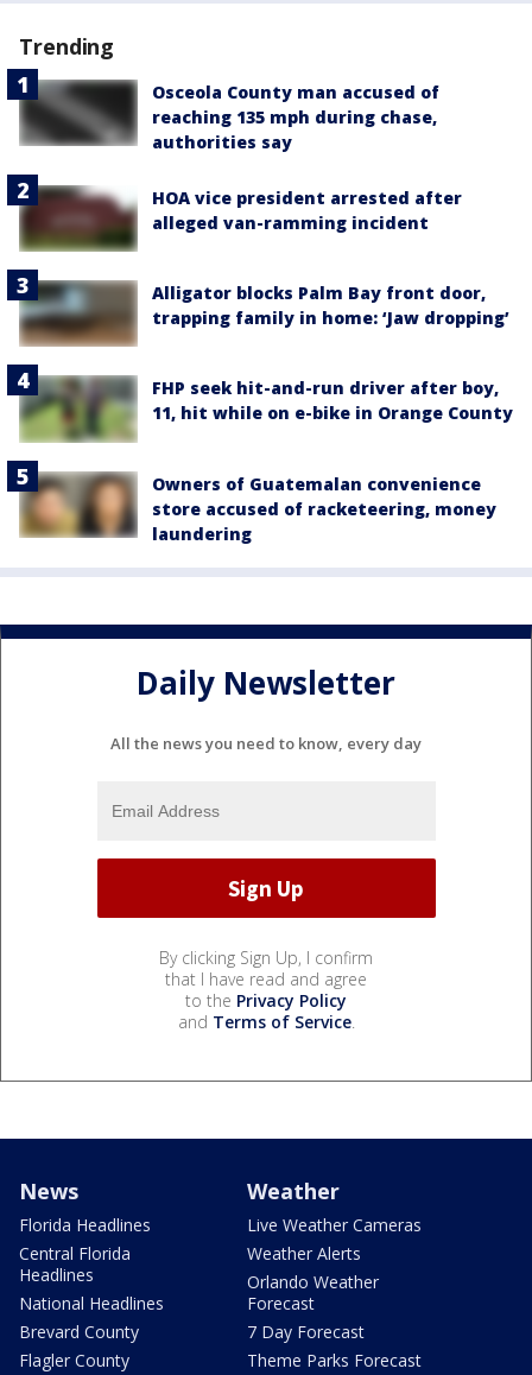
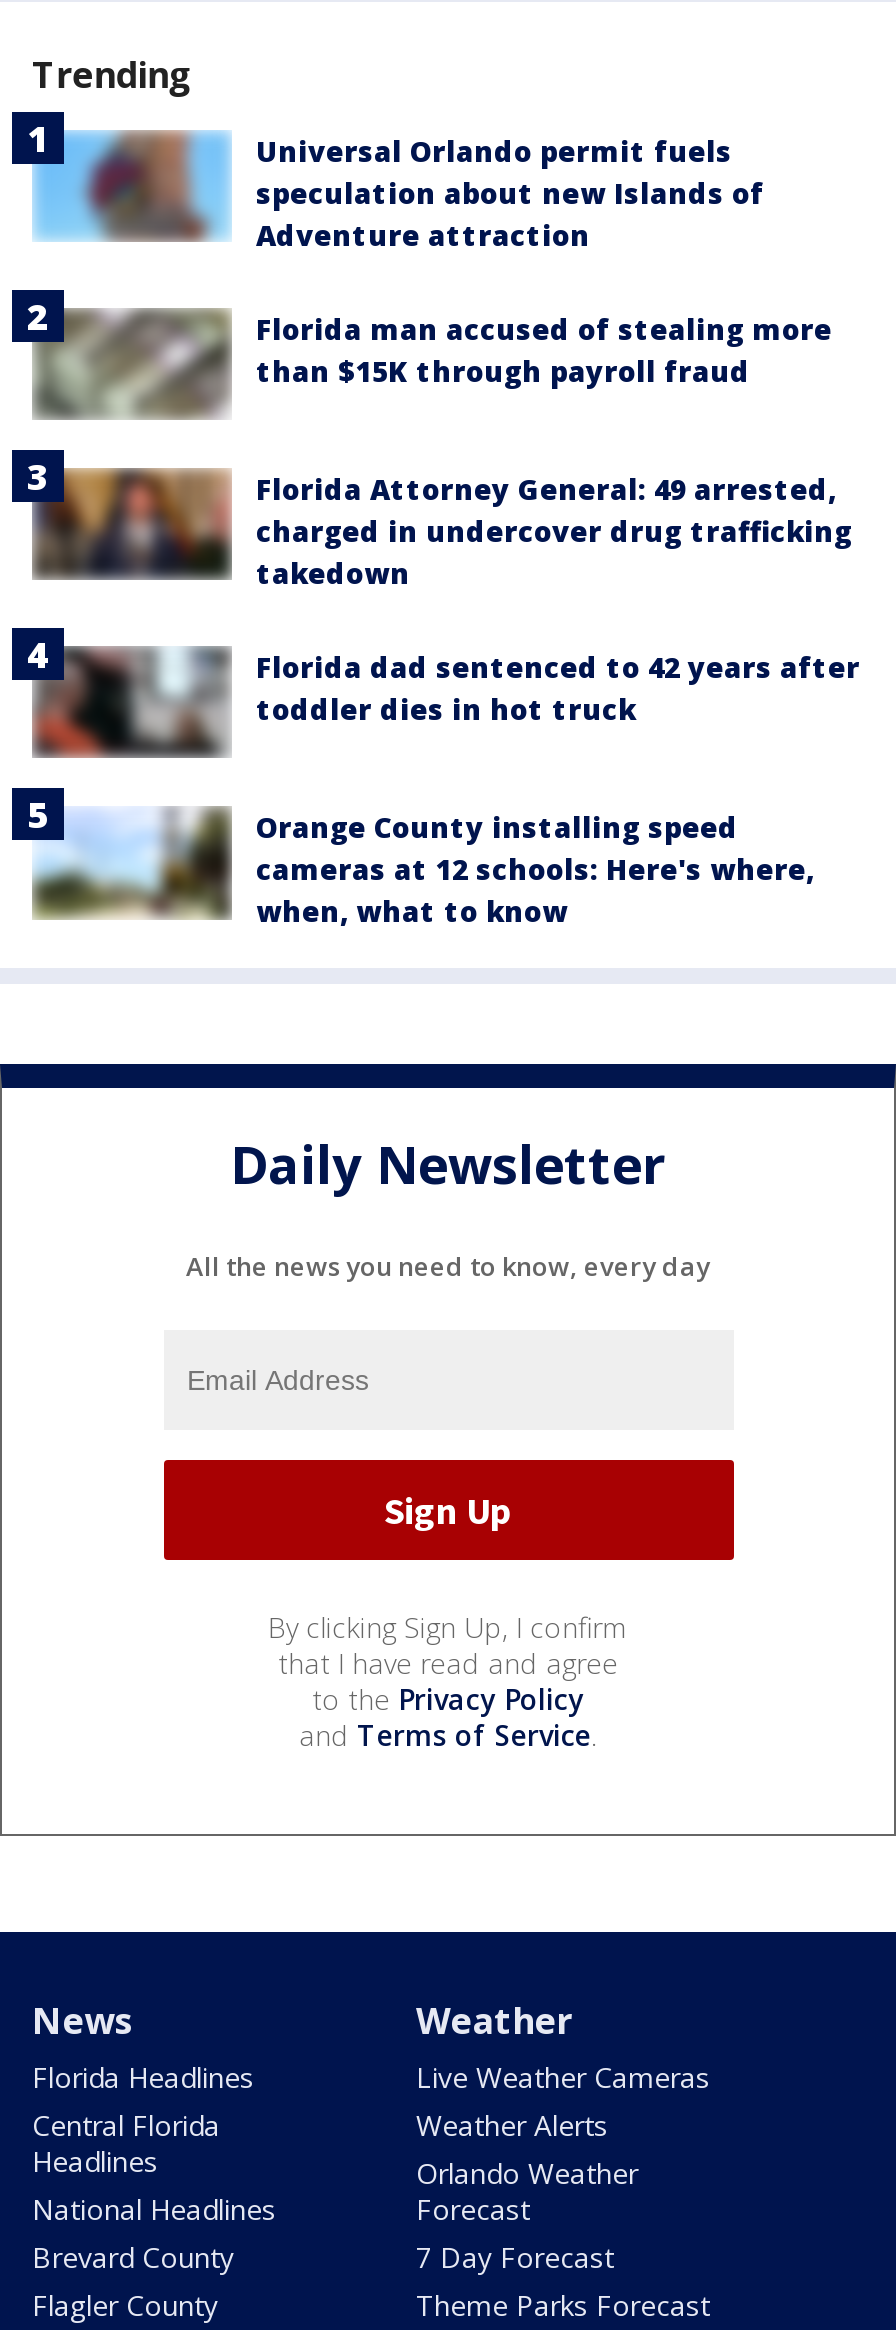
- [image]
- Osceola County man accused of
- reaching 135 mph during chase,
- authorities say
+ [image]
+ Universal Orlando permit fuels
+ speculation about new Islands of
+ Adventure attraction

- [image]
- HOA vice president arrested after
- alleged van-ramming incident
+ [image]
+ Florida man accused of stealing more
+ than $15K through payroll fraud

- [image]
- Alligator blocks Palm Bay front door,
- trapping family in home: ‘Jaw dropping’
+ [image]
+ Florida Attorney General: 49 arrested,
+ charged in undercover drug trafficking
+ takedown

- [image]
- FHP seek hit-and-run driver after boy,
- 11, hit while on e-bike in Orange County
+ [image]
+ Florida dad sentenced to 42 years after
+ toddler dies in hot truck

- [image]
- Owners of Guatemalan convenience
- store accused of racketeering, money
- laundering
+ [image]
+ Orange County installing speed
+ cameras at 12 schools: Here's where,
+ when, what to know
